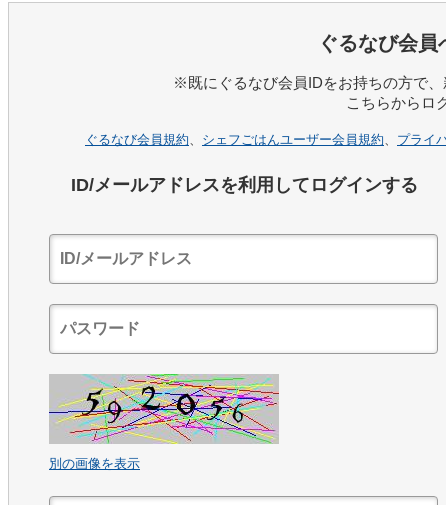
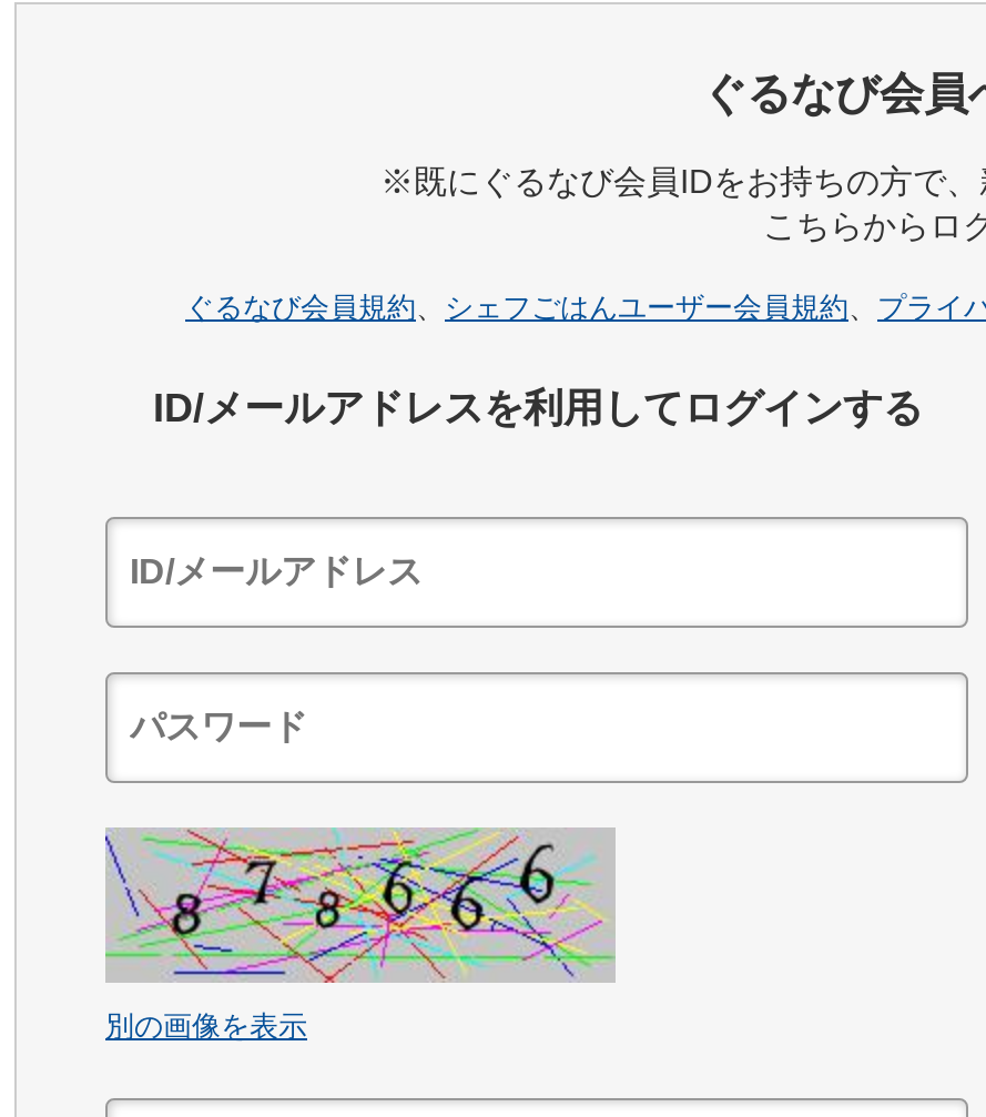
- [image]
+ [image]
